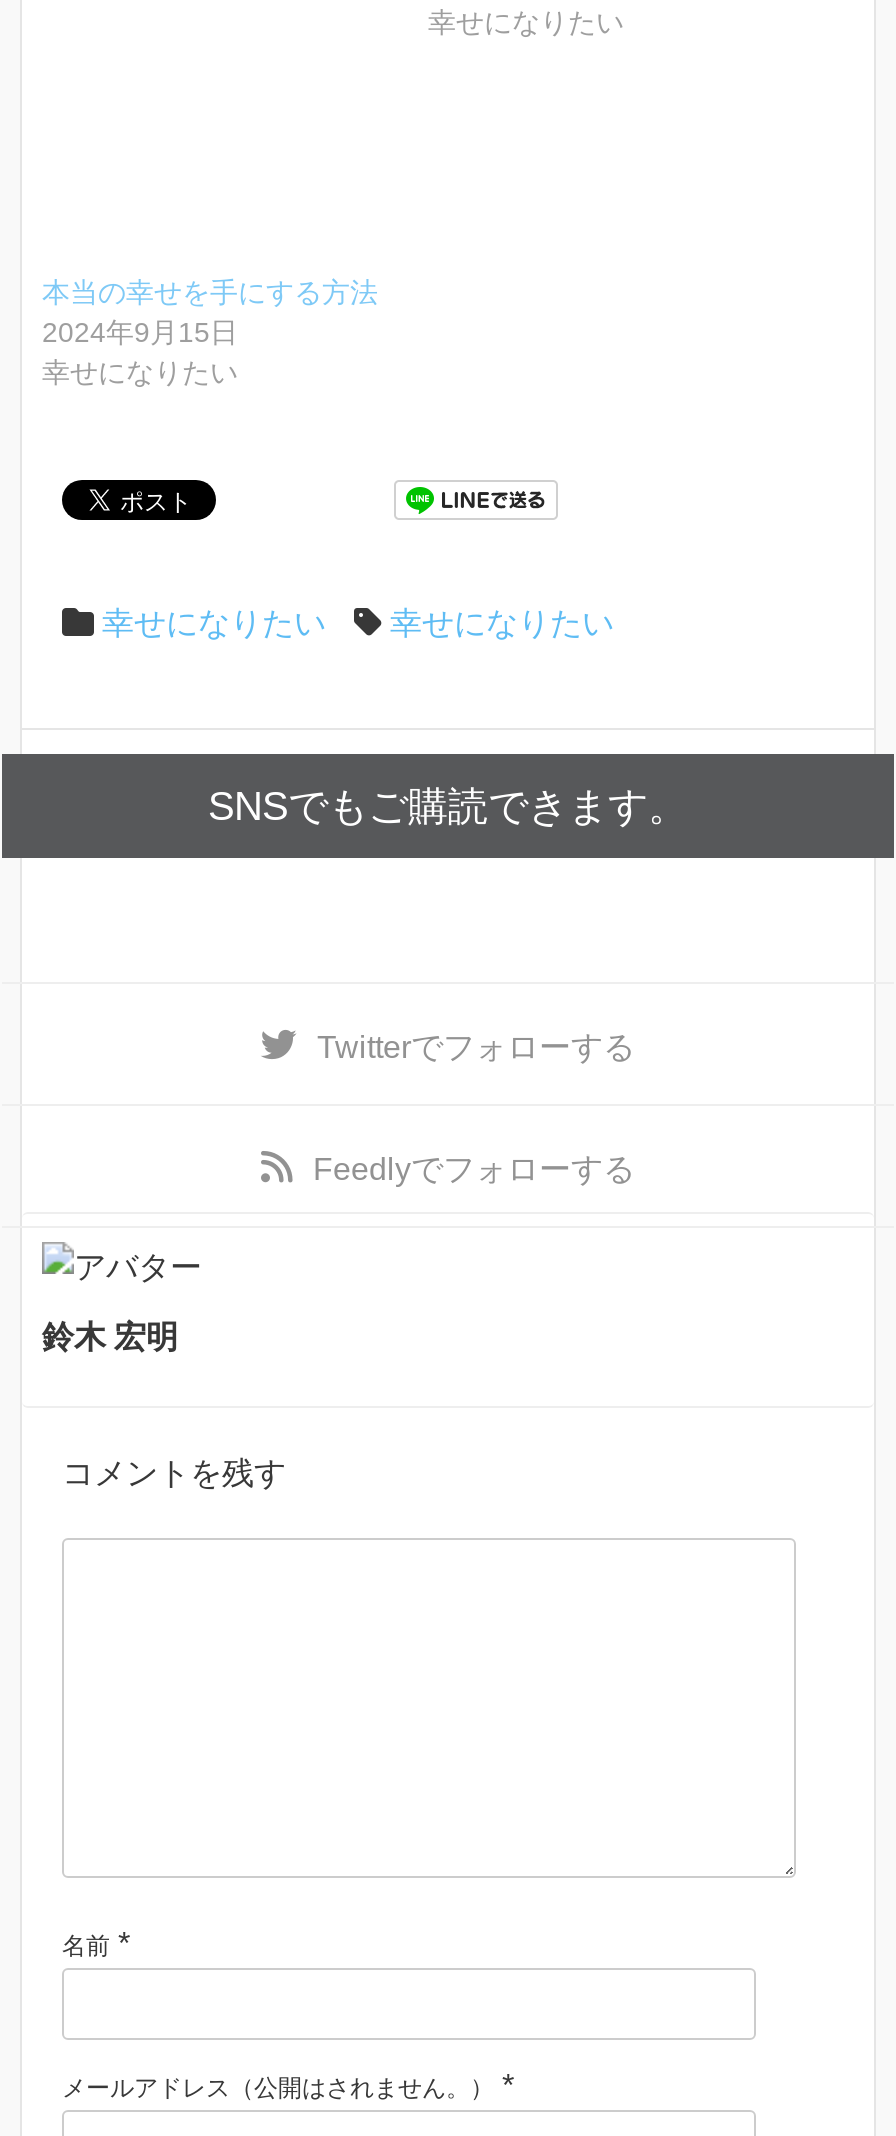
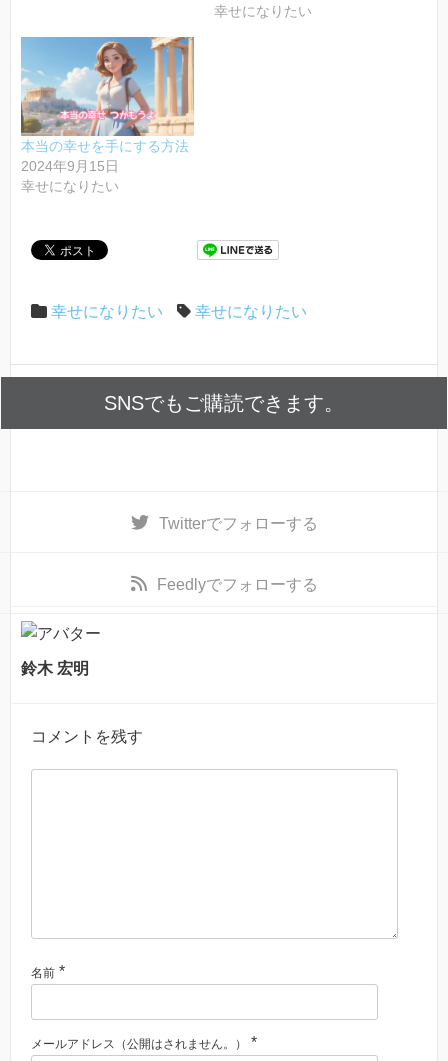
+ [image]
